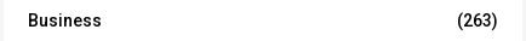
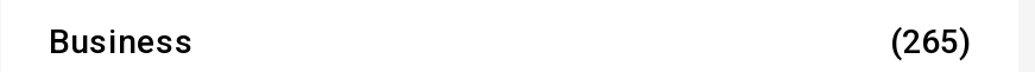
- (263)
+ (265)
